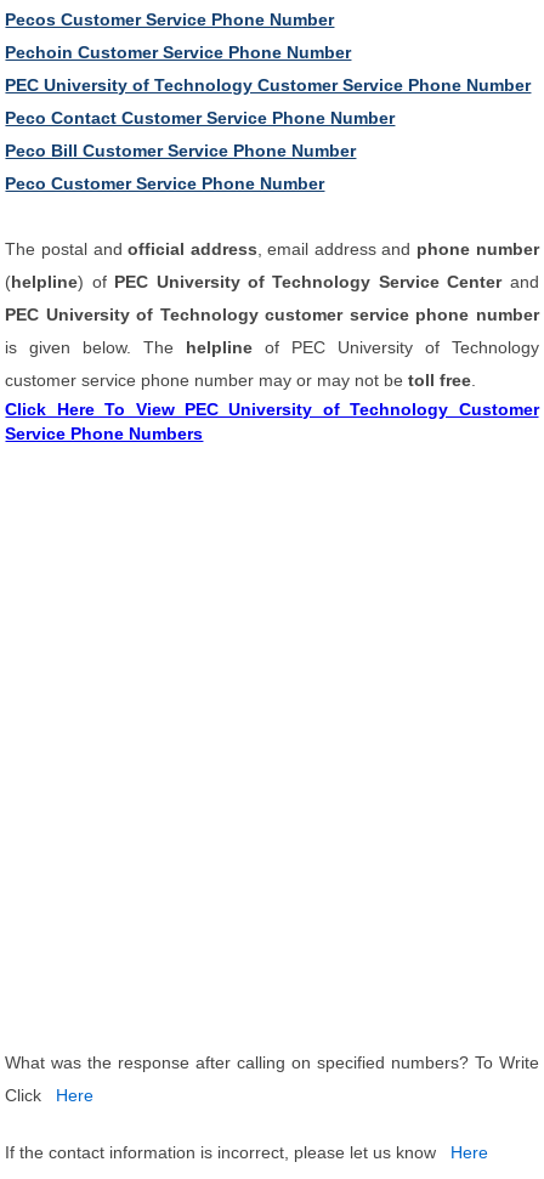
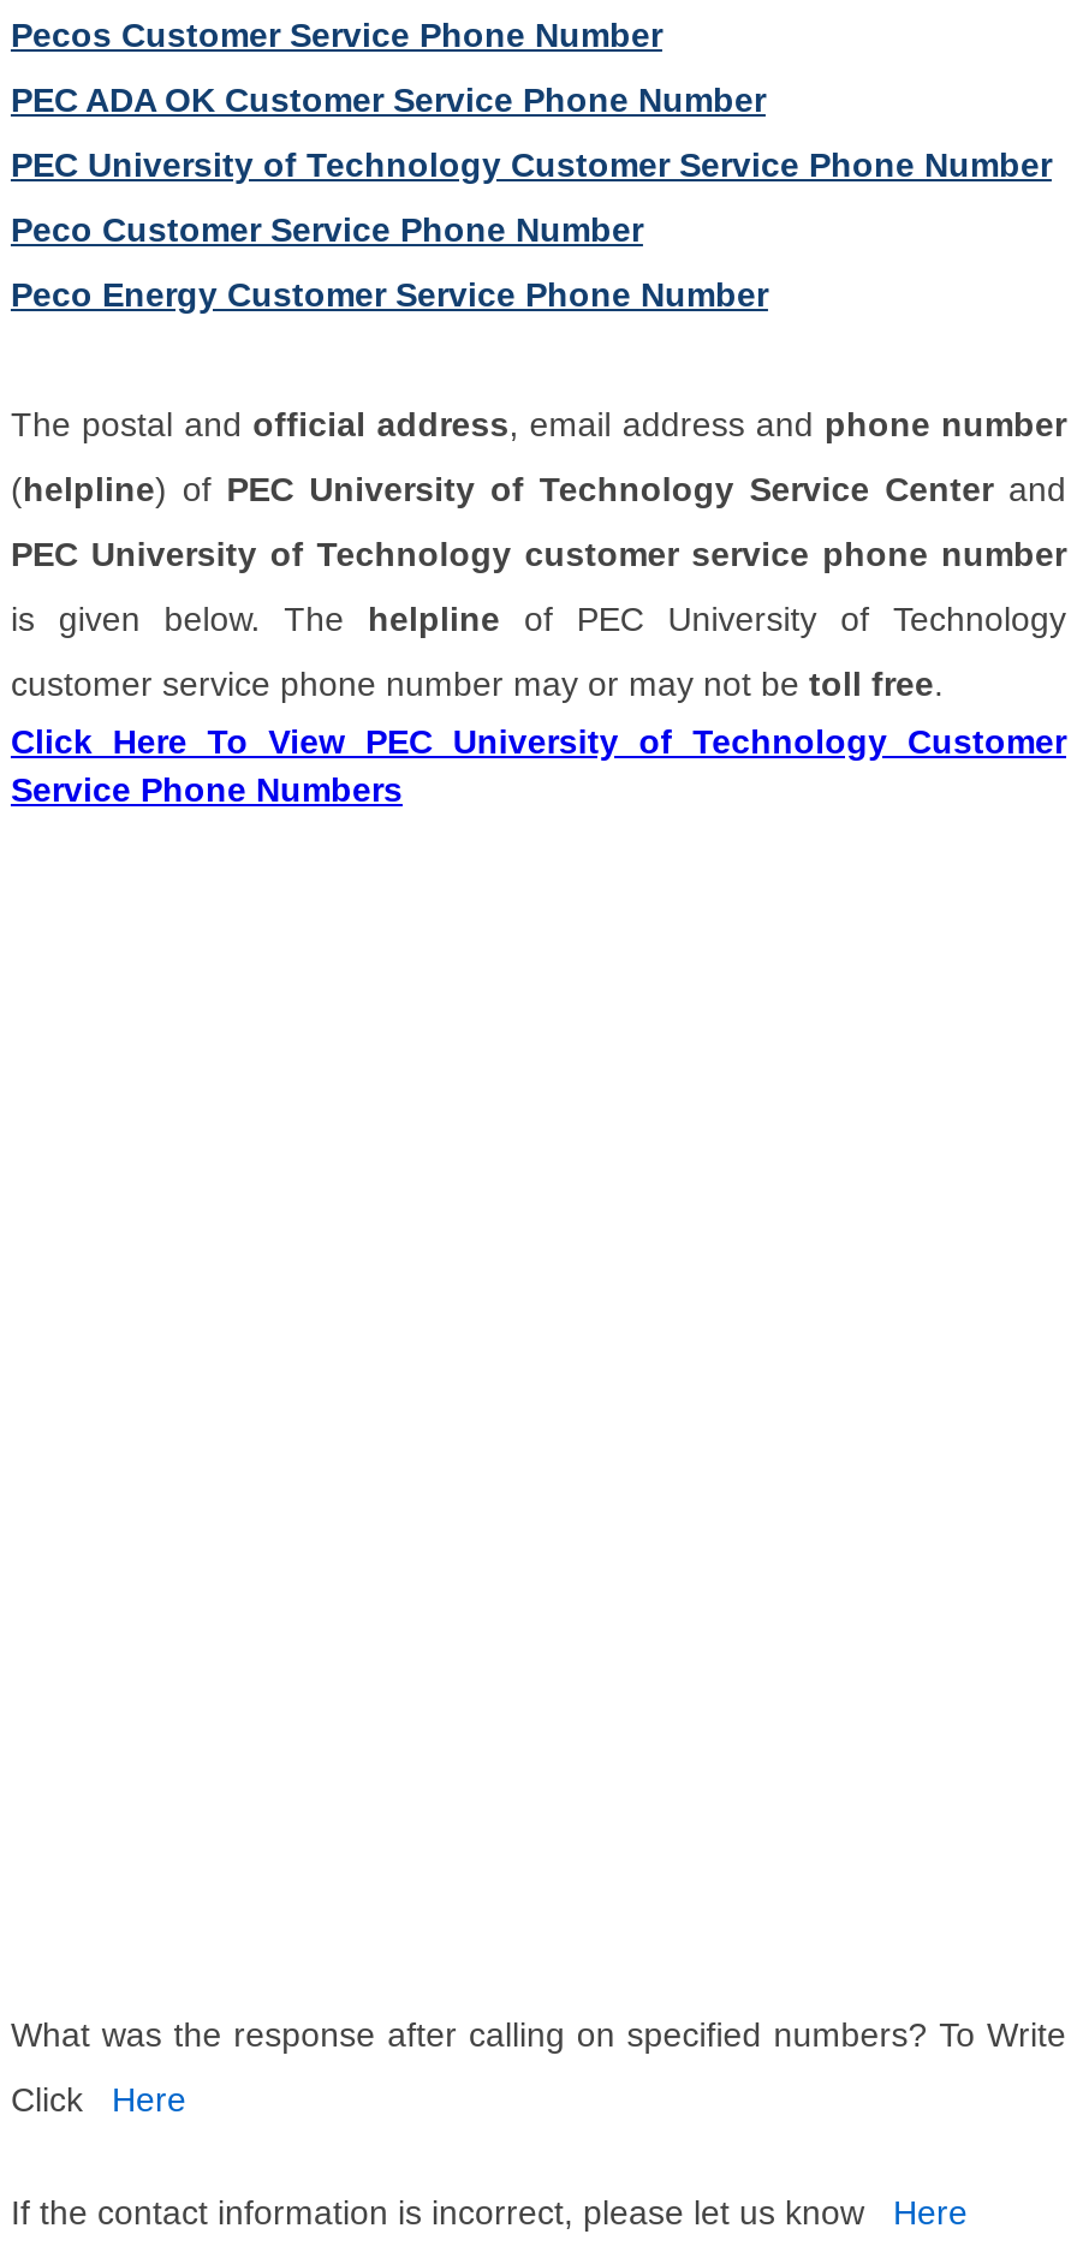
- Pechoin Customer Service Phone Number
+ PEC ADA OK Customer Service Phone Number

- Peco Contact Customer Service Phone Number
- Peco Bill Customer Service Phone Number

moved up: Peco Customer Service Phone Number

+ Peco Energy Customer Service Phone Number
